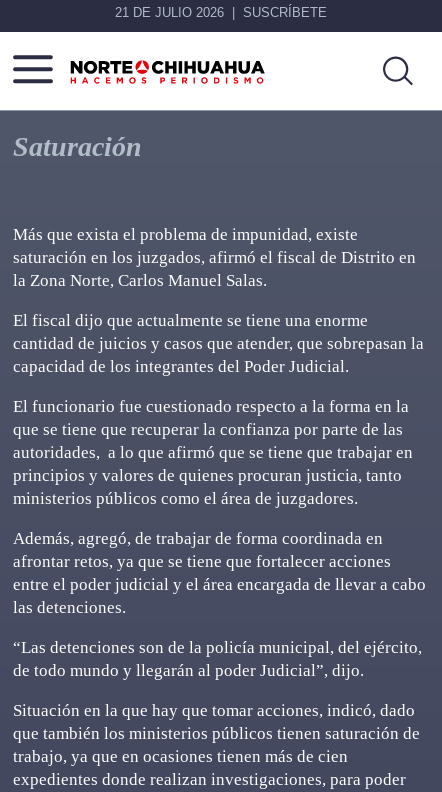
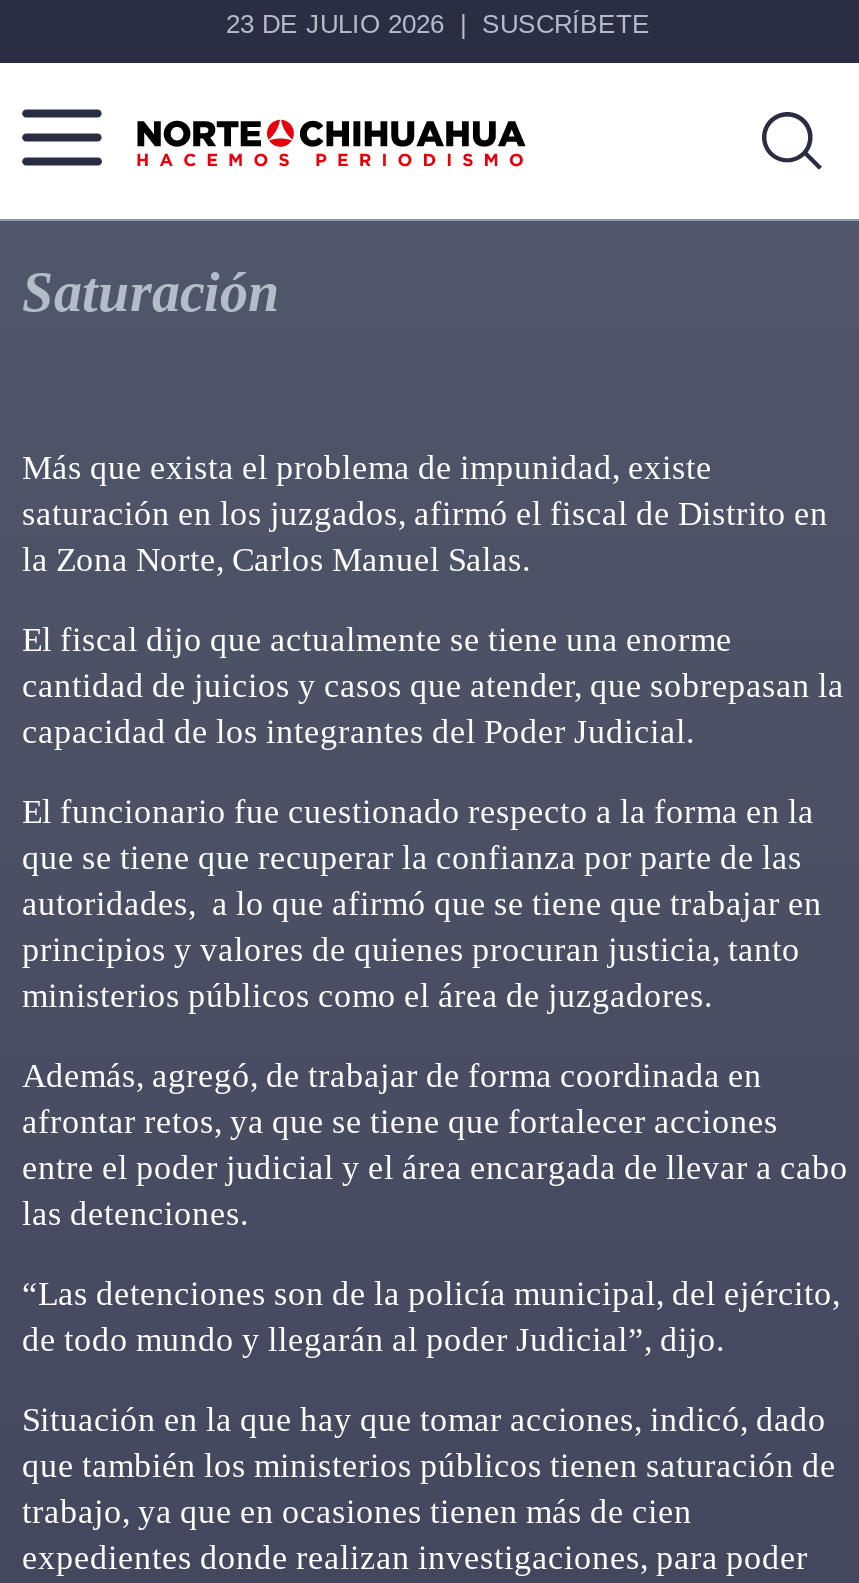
- 21 DE JULIO 2026 SUSCRÍBETE
+ 23 DE JULIO 2026 SUSCRÍBETE
